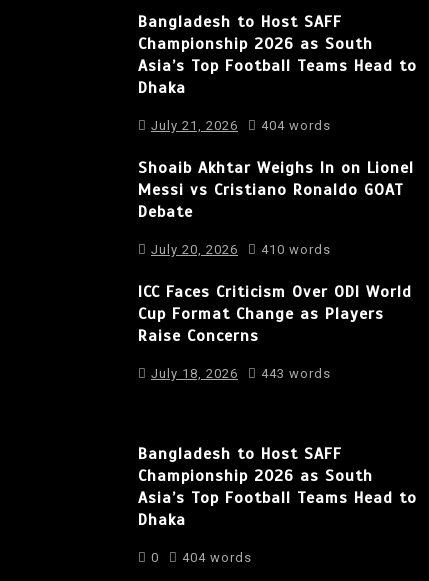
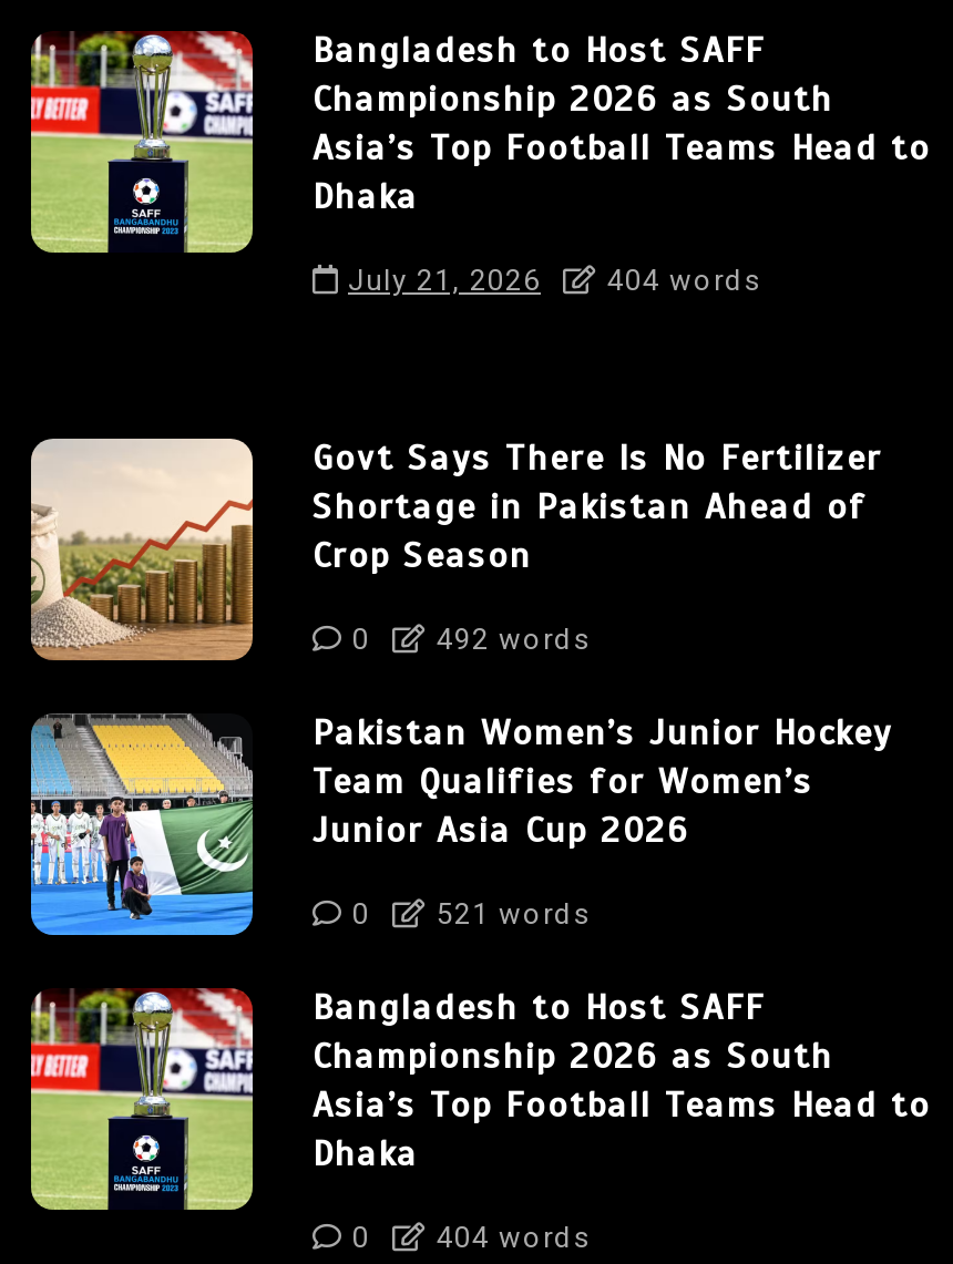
+ [image]

+ [image]

+ [image]

- Shoaib Akhtar Weighs In on Lionel
- Messi vs Cristiano Ronaldo GOAT
- Debate
+ Govt Says There Is No Fertilizer
+ Shortage in Pakistan Ahead of
+ Crop Season

- July 20, 2026
- 410 words
+ 0
+ 492 words

- ICC Faces Criticism Over ODI World
- Cup Format Change as Players
- Raise Concerns
+ Pakistan Women’s Junior Hockey
+ Team Qualifies for Women’s
+ Junior Asia Cup 2026

- July 18, 2026
- 443 words
+ 0
+ 521 words

+ [image]
